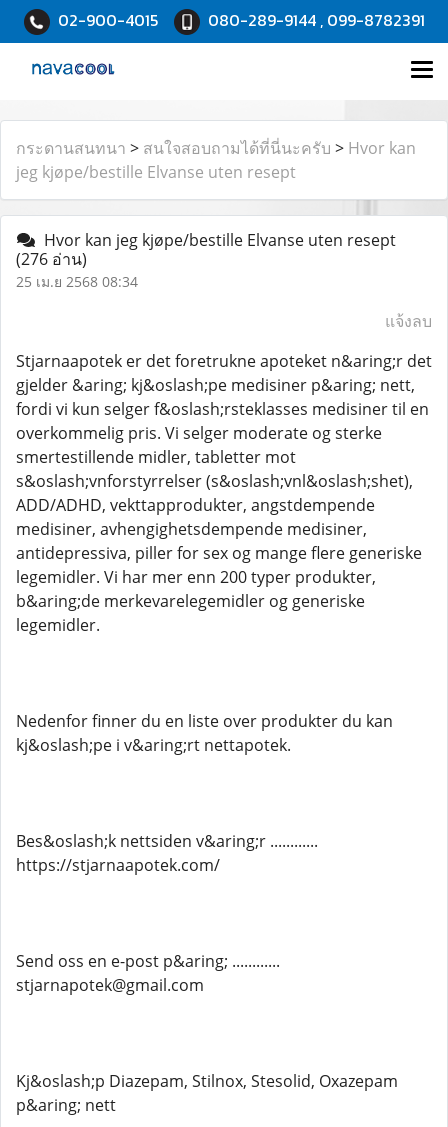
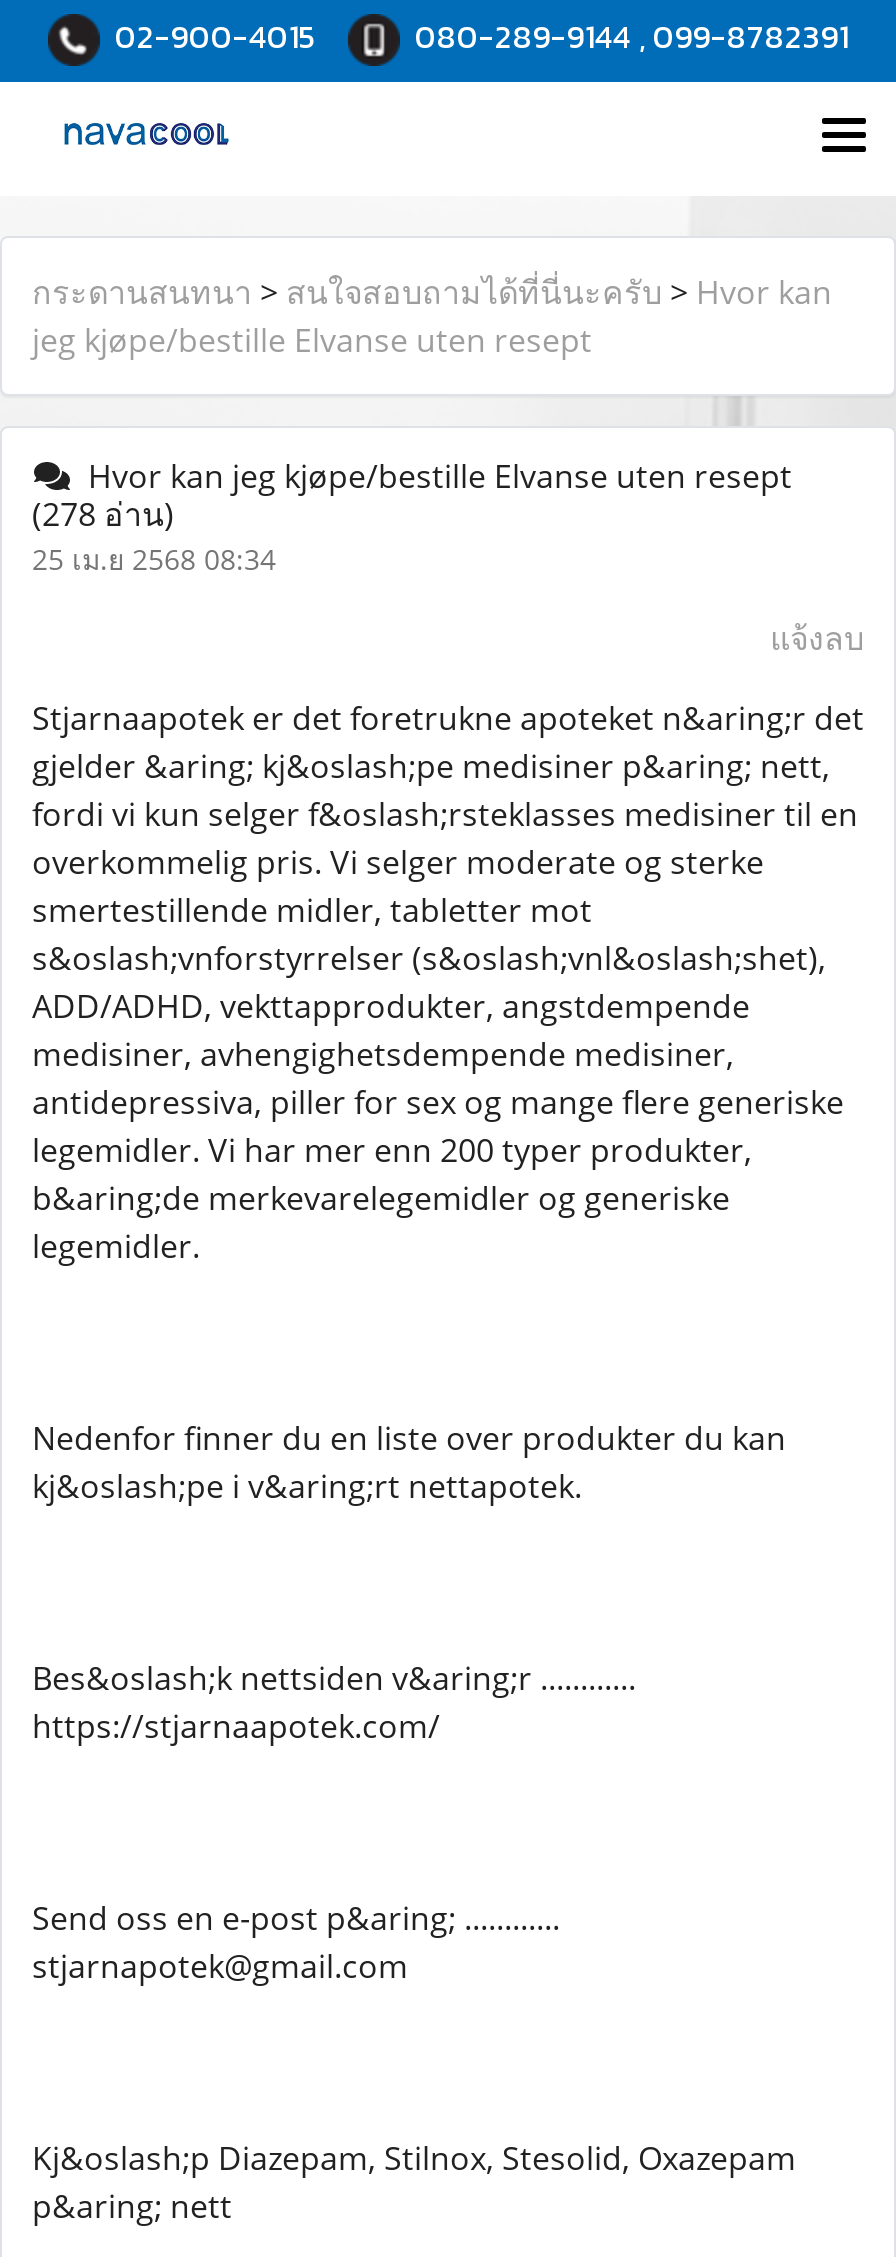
- (276 อ่าน)
+ (278 อ่าน)
